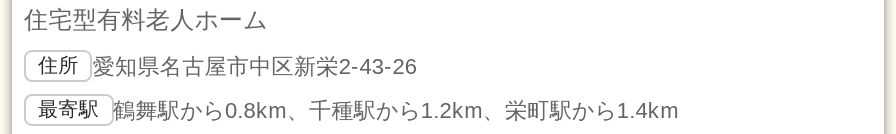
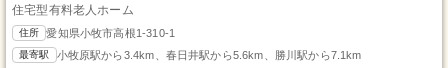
- 愛知県名古屋市中区新栄2-43-26
+ 愛知県小牧市高根1-310-1

- 鶴舞駅から0.8km、千種駅から1.2km、栄町駅から1.4km
+ 小牧原駅から3.4km、春日井駅から5.6km、勝川駅から7.1km
